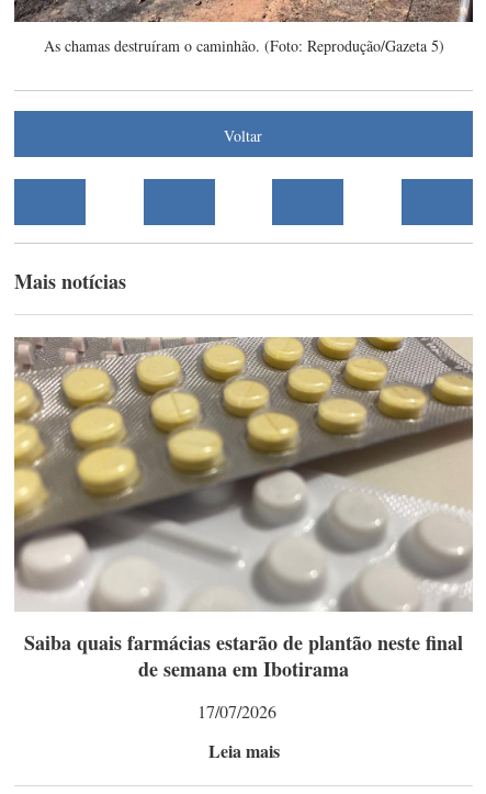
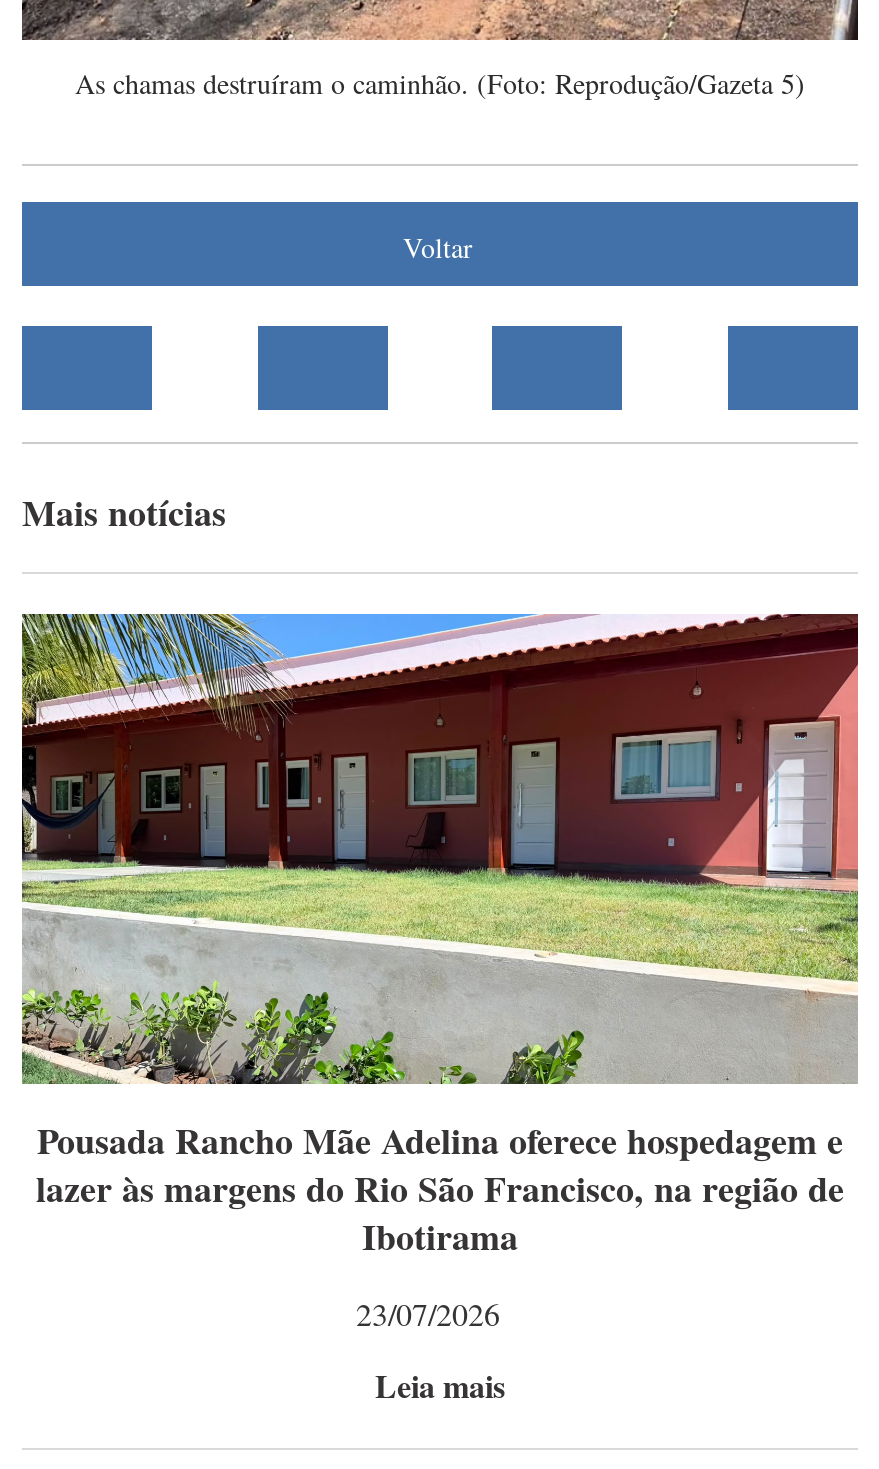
- [image]
- Saiba quais farmácias estarão de plantão neste final
- de semana em Ibotirama
+ [image]
+ Pousada Rancho Mãe Adelina oferece hospedagem e
+ lazer às margens do Rio São Francisco, na região de
+ Ibotirama

- 17/07/2026
+ 23/07/2026
